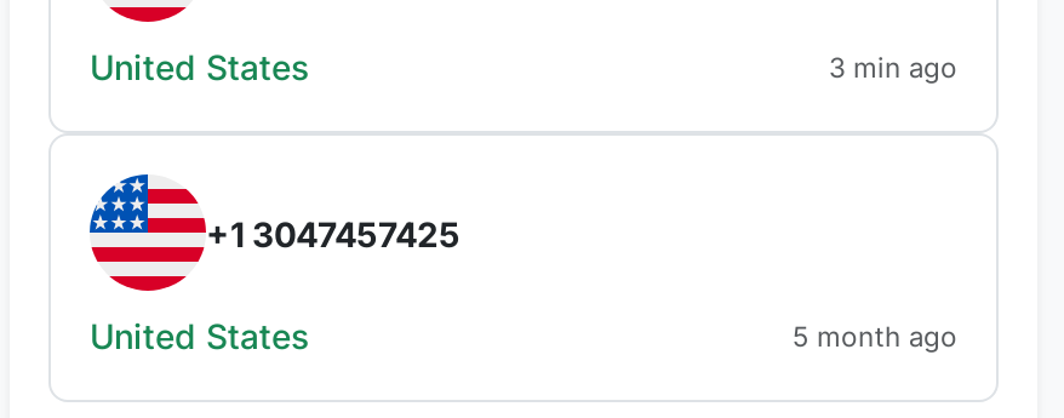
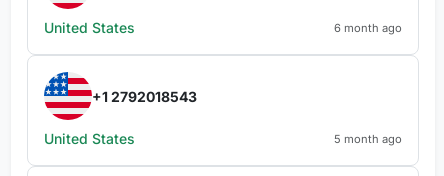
- 3 min ago
+ 6 month ago

- +1 3047457425
+ +1 2792018543
